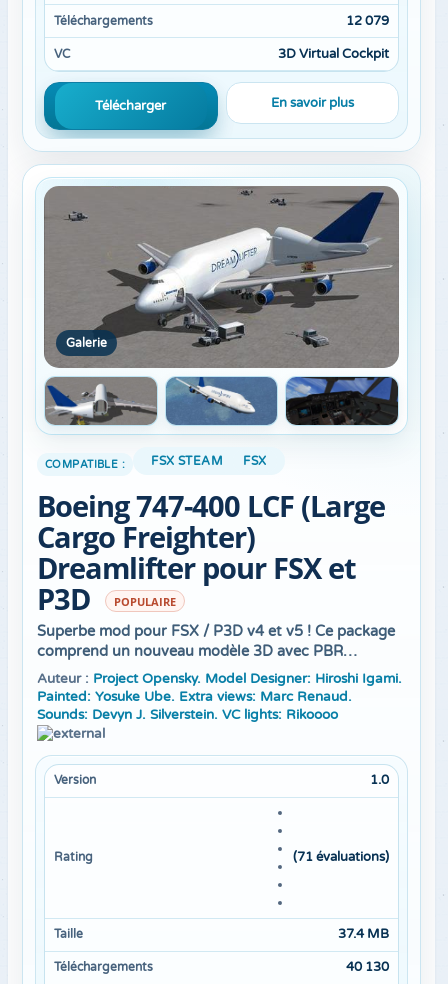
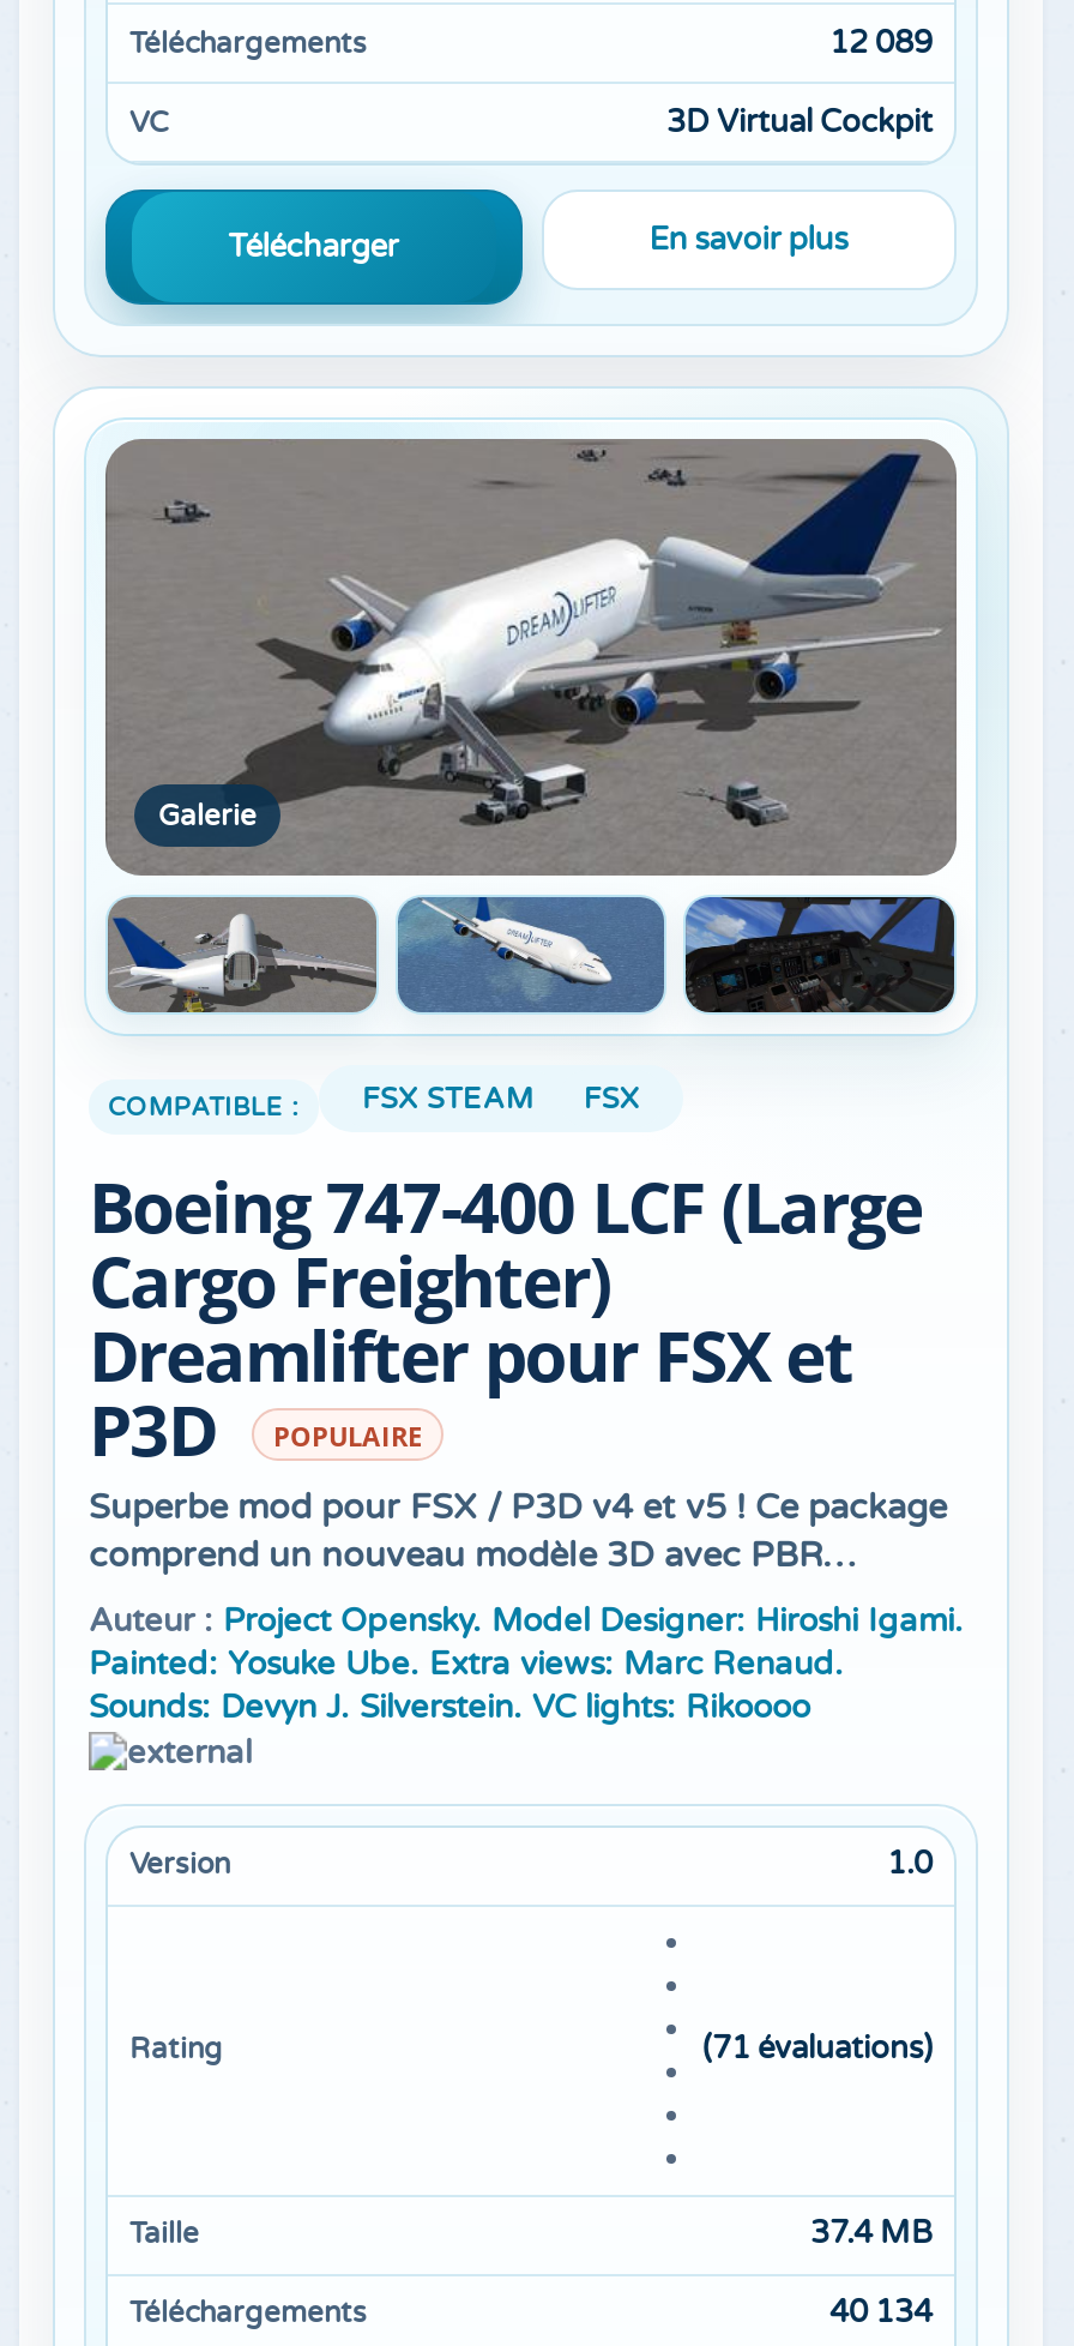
- 12 079
+ 12 089

- 40 130
+ 40 134
